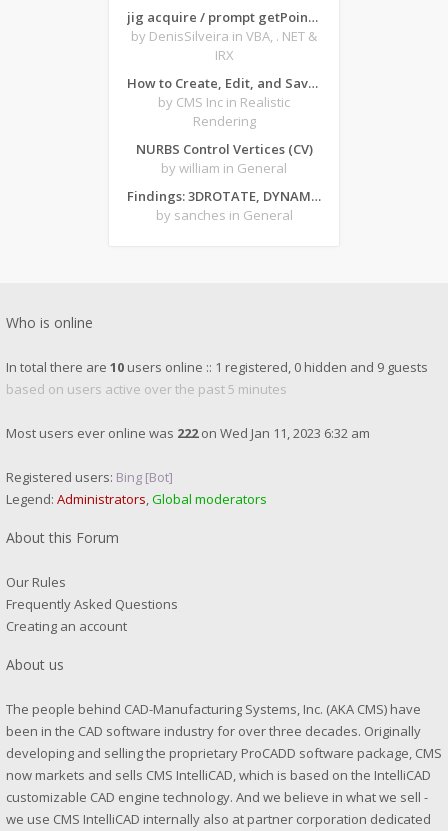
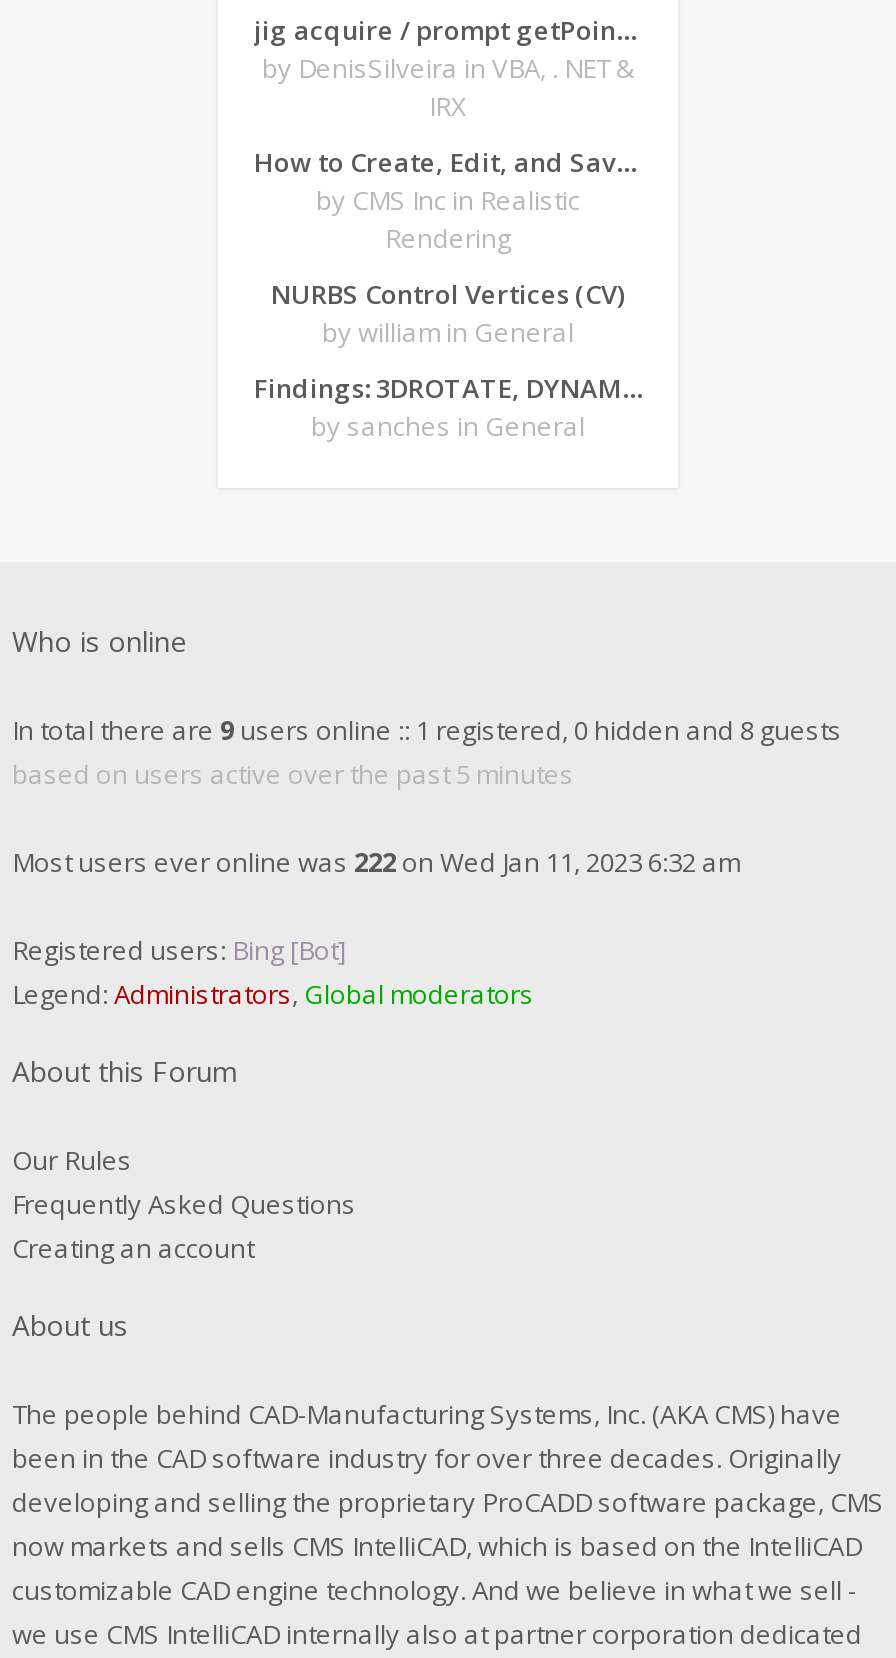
- In total there are 10 users online :: 1 registered, 0 hidden and 9 guests
+ In total there are 9 users online :: 1 registered, 0 hidden and 8 guests
